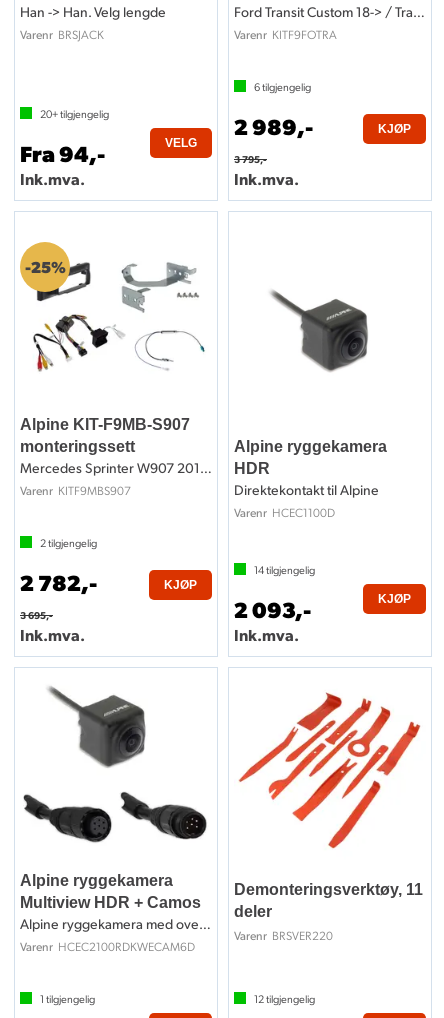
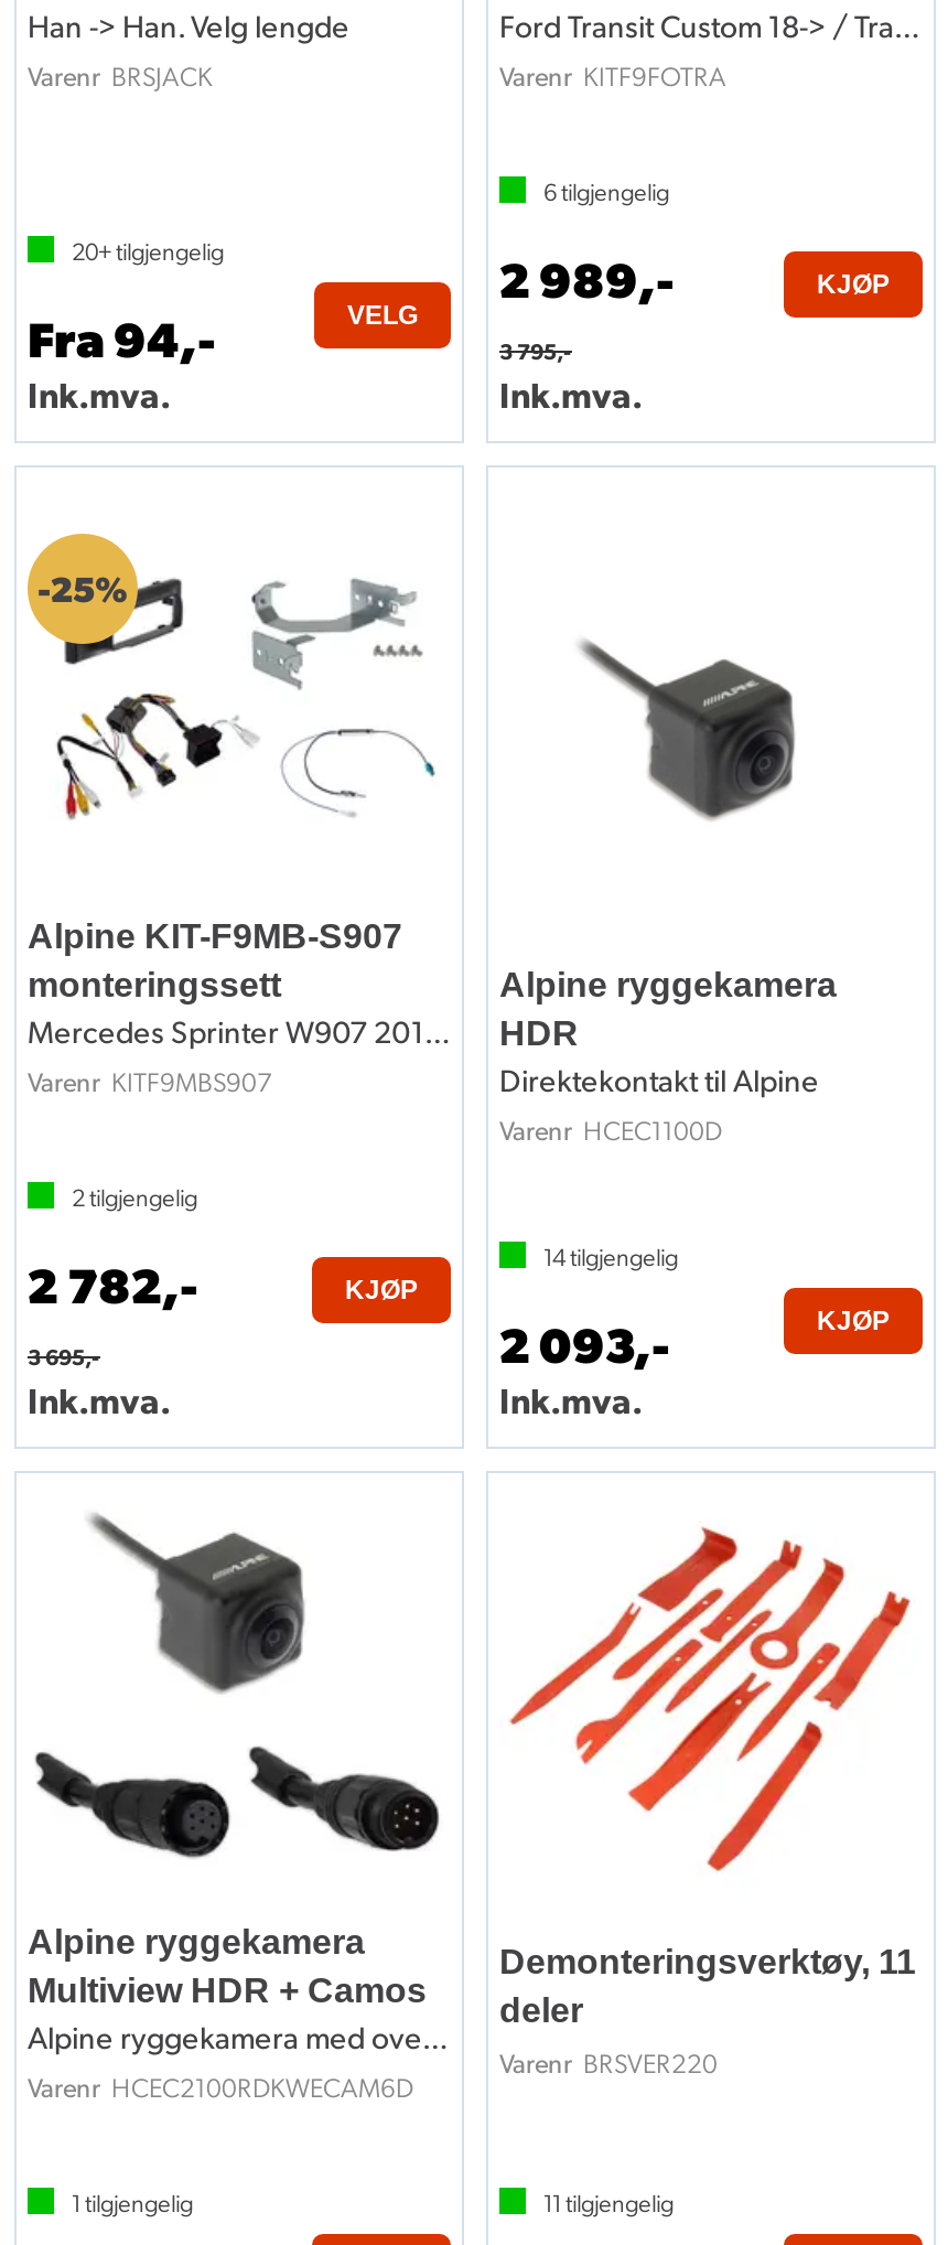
- 12 tilgjengelig
+ 11 tilgjengelig
